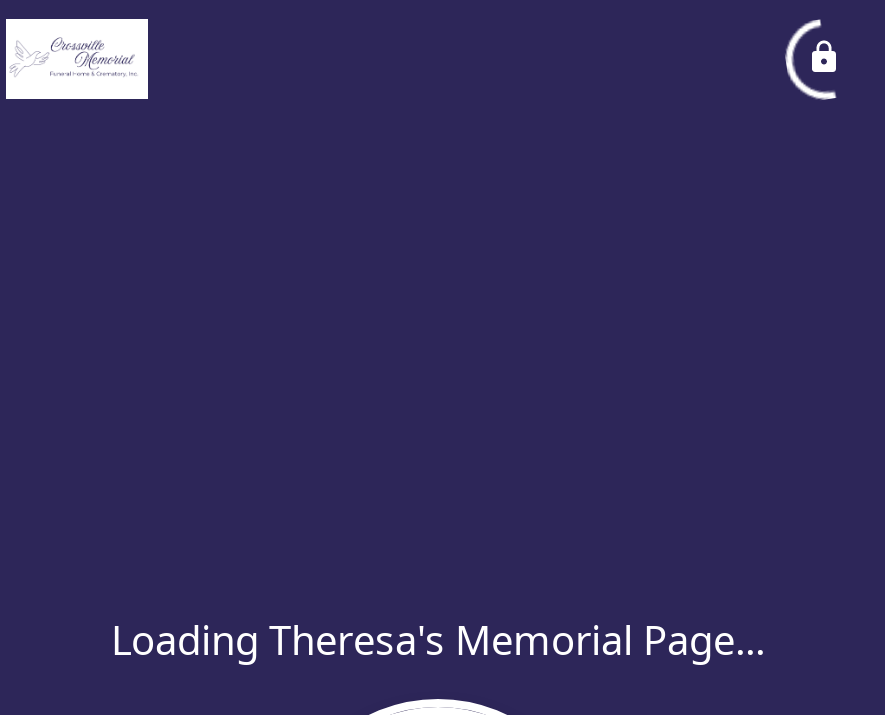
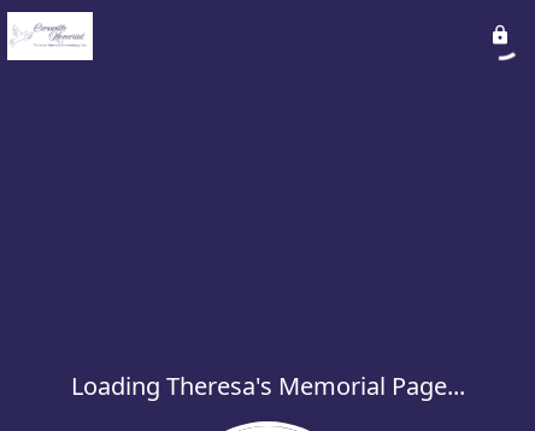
- [image]
+ [image]
